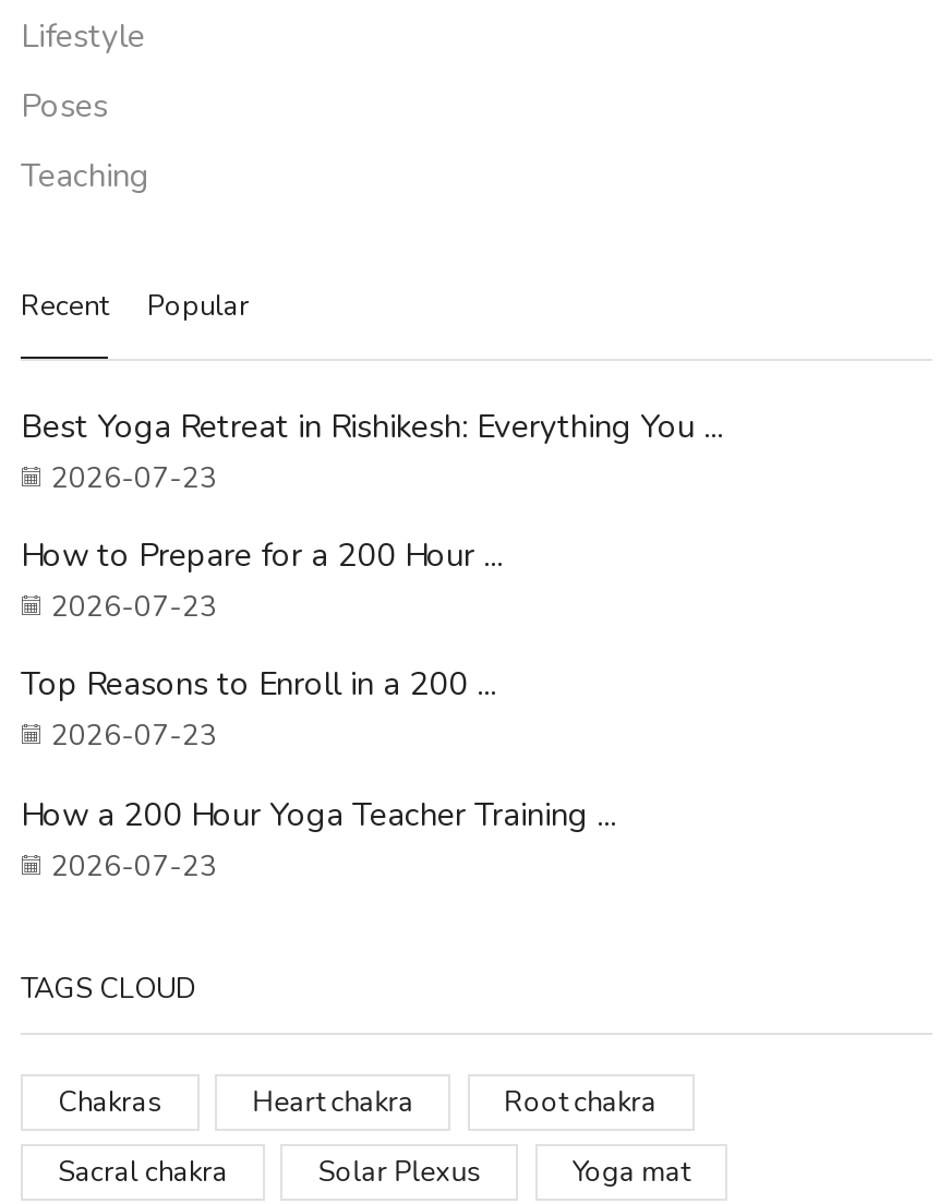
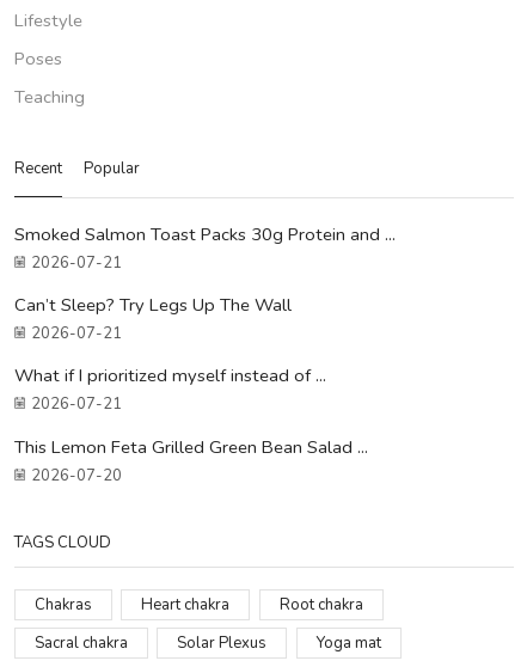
- Best Yoga Retreat in Rishikesh: Everything You ...
- 2026-07-23
+ Smoked Salmon Toast Packs 30g Protein and ...
+ 2026-07-21

- How to Prepare for a 200 Hour ...
- 2026-07-23
+ Can’t Sleep? Try Legs Up The Wall
+ 2026-07-21

- Top Reasons to Enroll in a 200 ...
- 2026-07-23
+ What if I prioritized myself instead of ...
+ 2026-07-21

- How a 200 Hour Yoga Teacher Training ...
- 2026-07-23
+ This Lemon Feta Grilled Green Bean Salad ...
+ 2026-07-20
